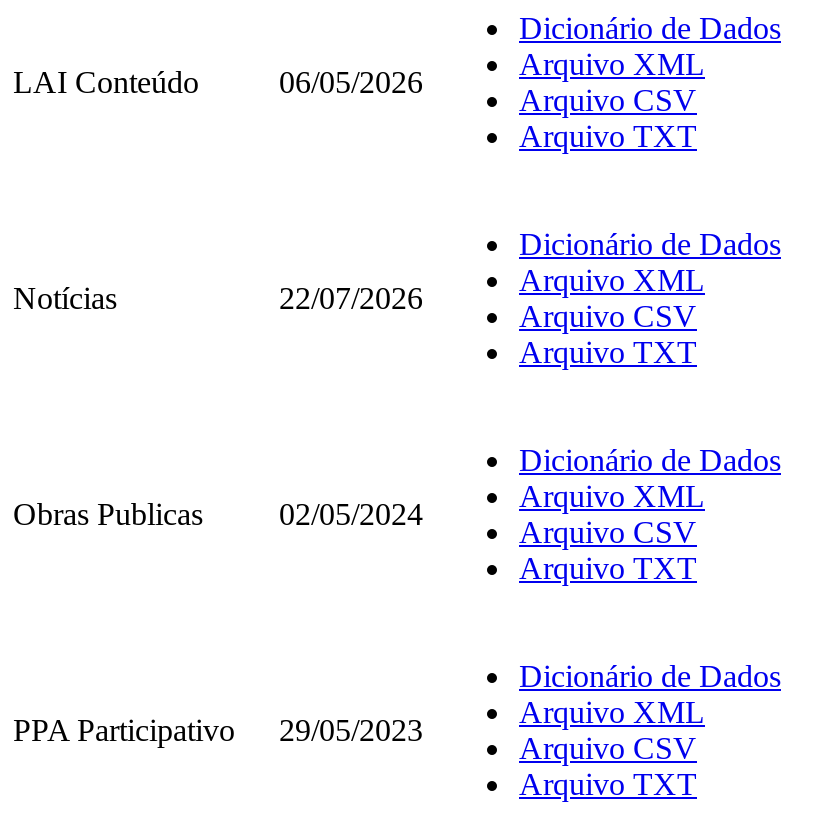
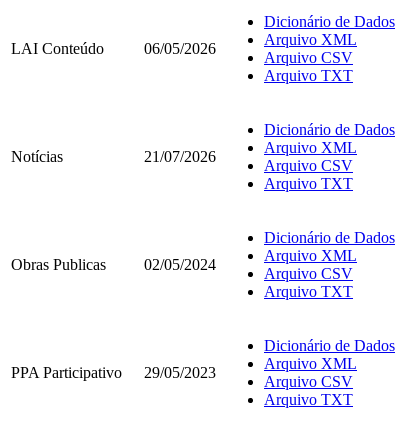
- 22/07/2026
+ 21/07/2026
